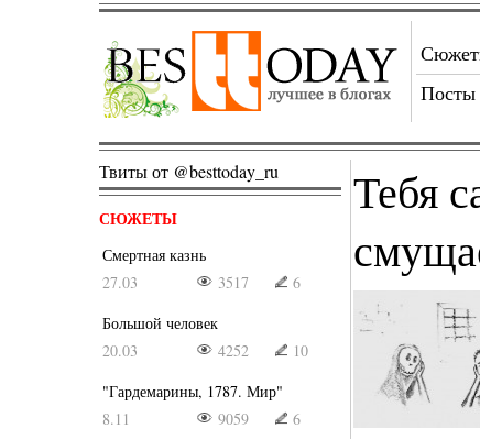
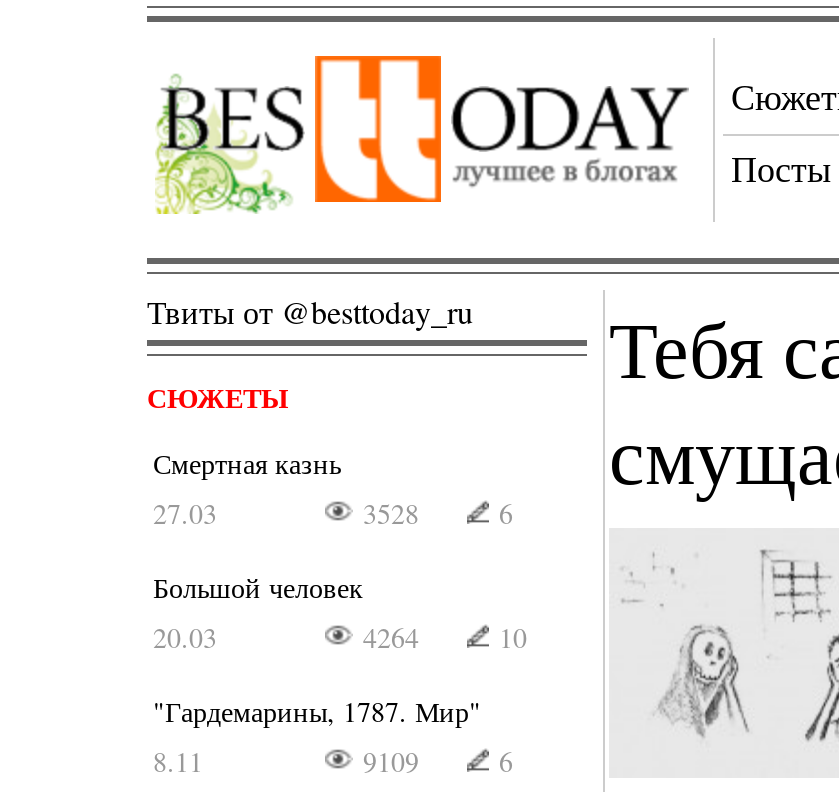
- 3517 6
+ 3528 6

- 4252 10
+ 4264 10

- 9059 6
+ 9109 6
